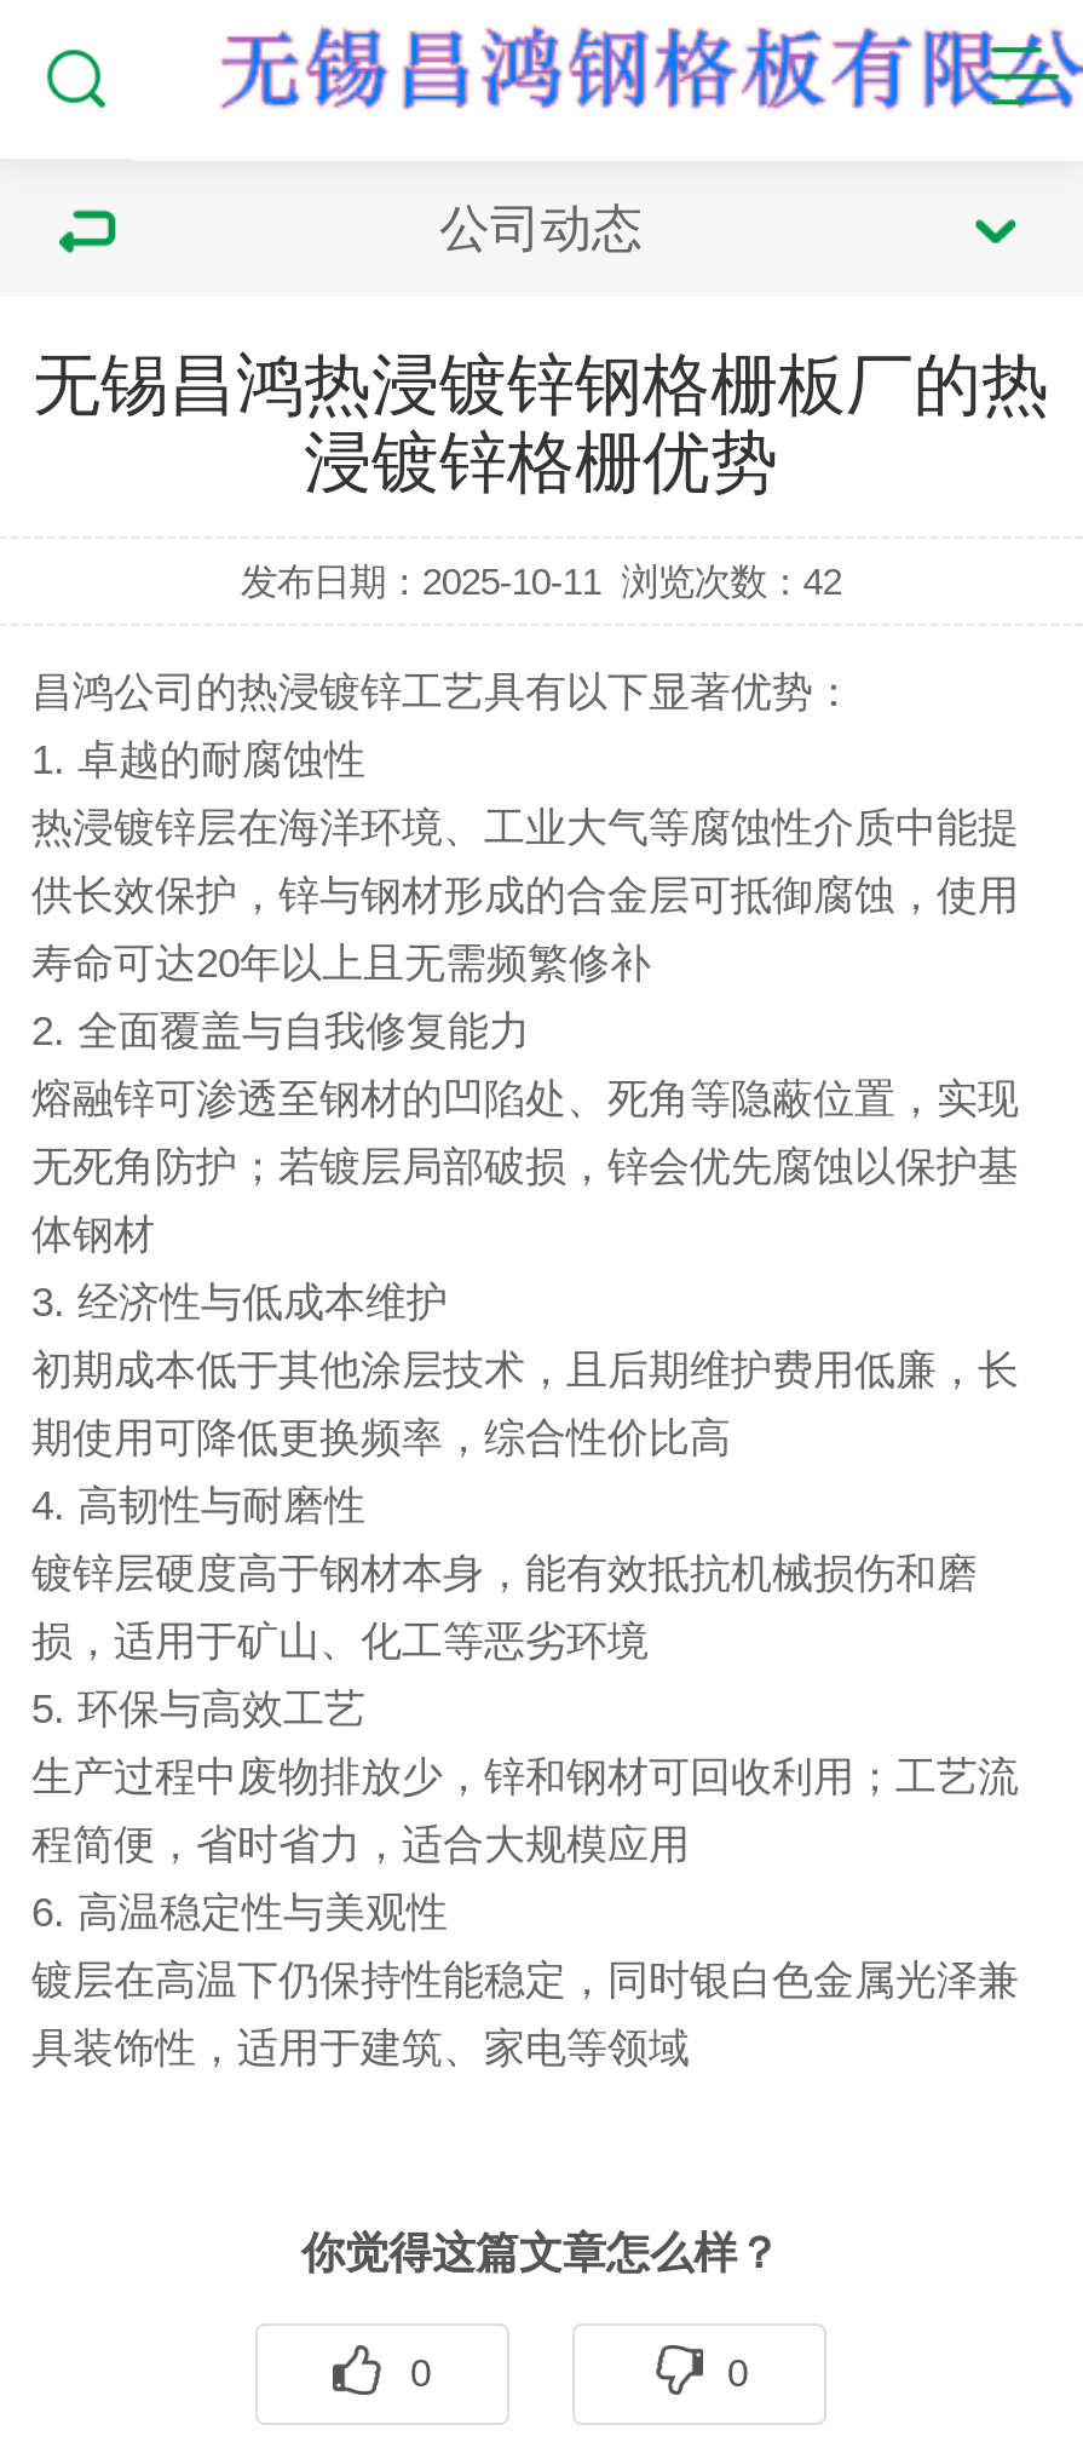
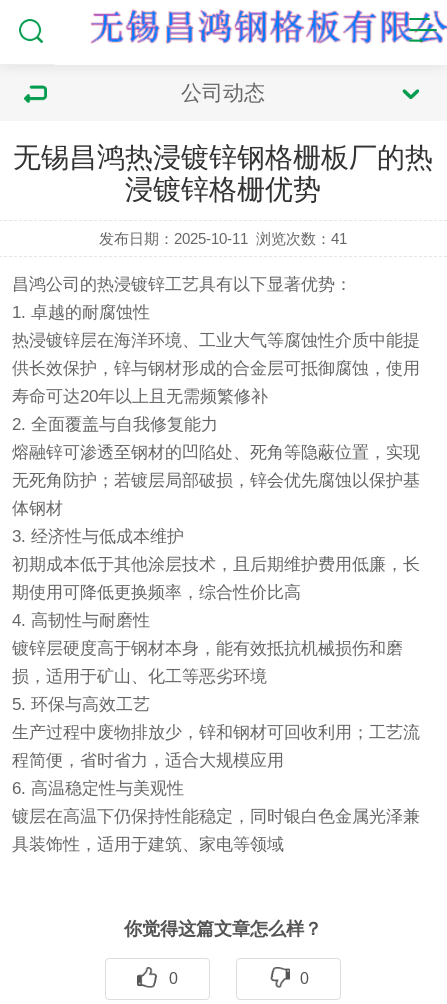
- 发布日期：2025-10-11 浏览次数：42
+ 发布日期：2025-10-11 浏览次数：41
